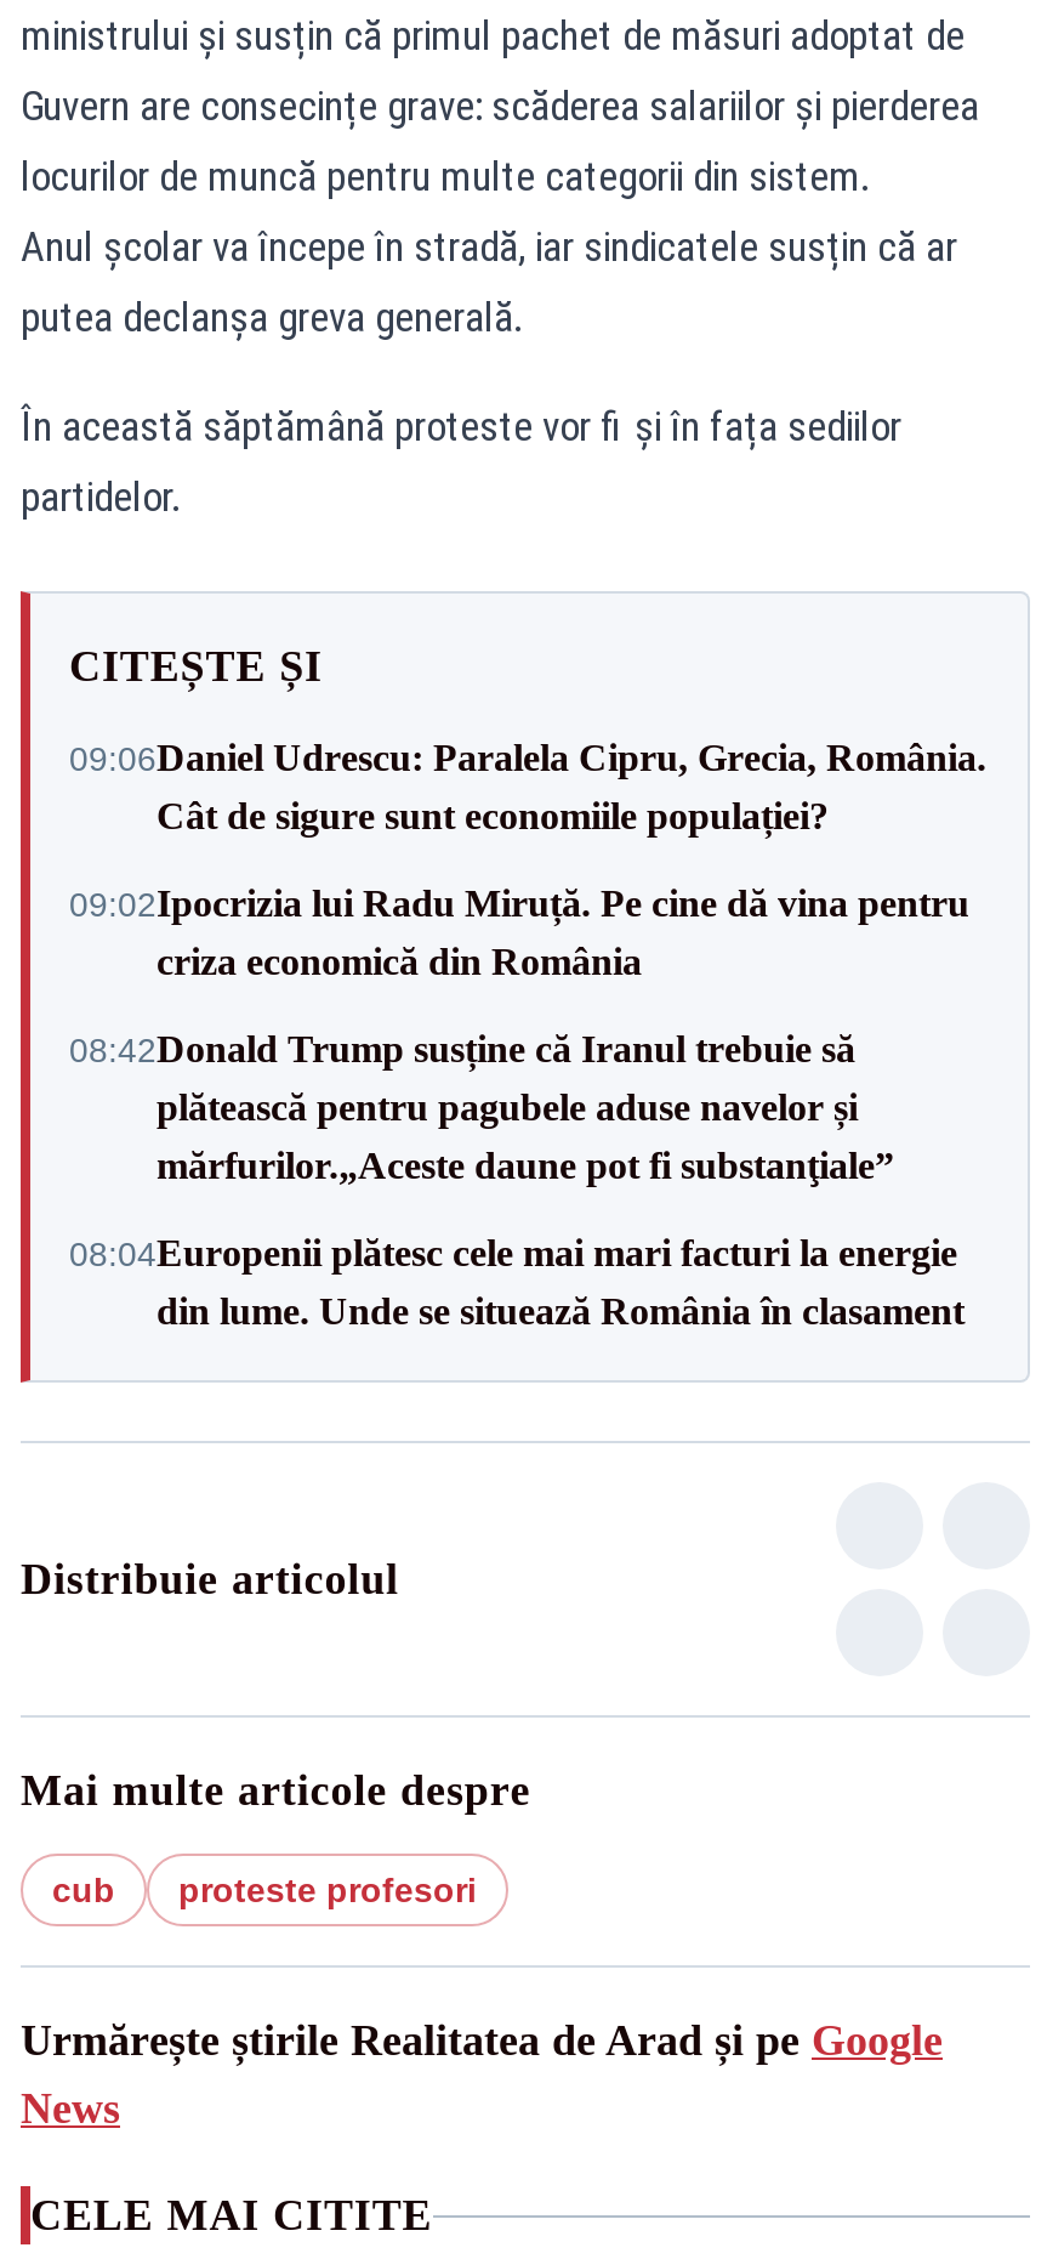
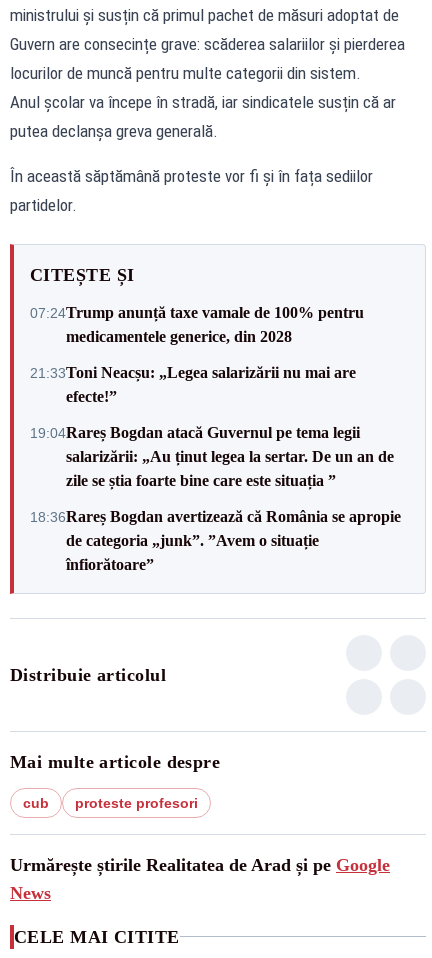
- 09:06Daniel Udrescu: Paralela Cipru, Grecia, România.
- Cât de sigure sunt economiile populației?
+ 07:24Trump anunță taxe vamale de 100% pentru
+ medicamentele generice, din 2028

- 09:02Ipocrizia lui Radu Miruță. Pe cine dă vina pentru
- criza economică din România
+ 21:33Toni Neacșu: „Legea salarizării nu mai are
+ efecte!”

- 08:42Donald Trump susține că Iranul trebuie să
- plătească pentru pagubele aduse navelor și
- mărfurilor.„Aceste daune pot fi substanţiale”
+ 19:04Rareș Bogdan atacă Guvernul pe tema legii
+ salarizării: „Au ținut legea la sertar. De un an de
+ zile se știa foarte bine care este situația ”

- 08:04Europenii plătesc cele mai mari facturi la energie
- din lume. Unde se situează România în clasament
+ 18:36Rareș Bogdan avertizează că România se apropie
+ de categoria „junk”. ”Avem o situație
+ înfiorătoare”
